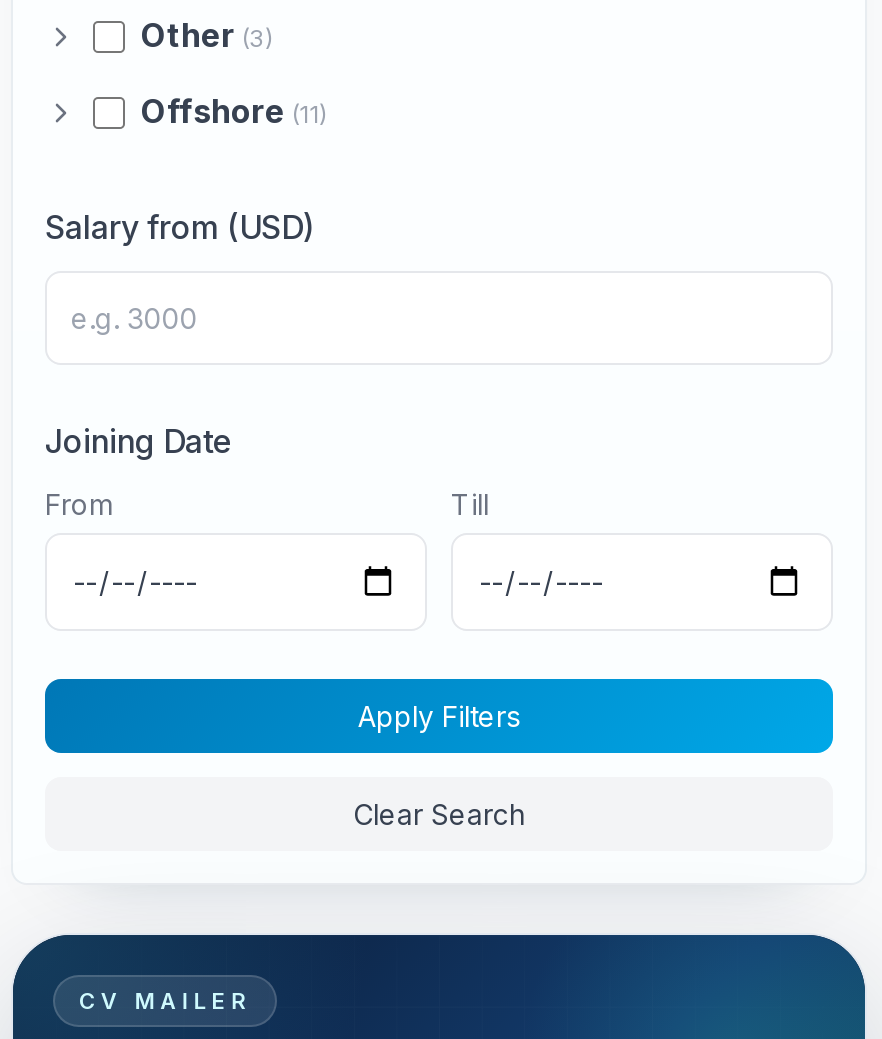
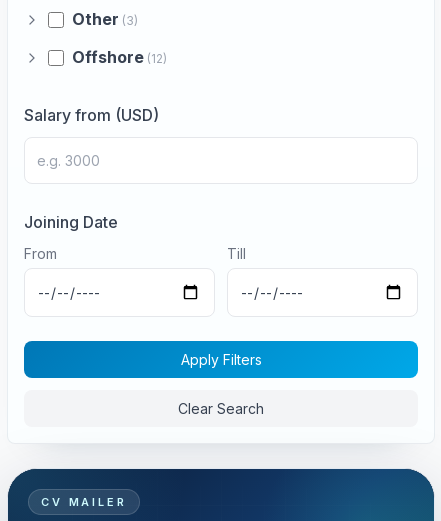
- Offshore (11)
+ Offshore (12)
